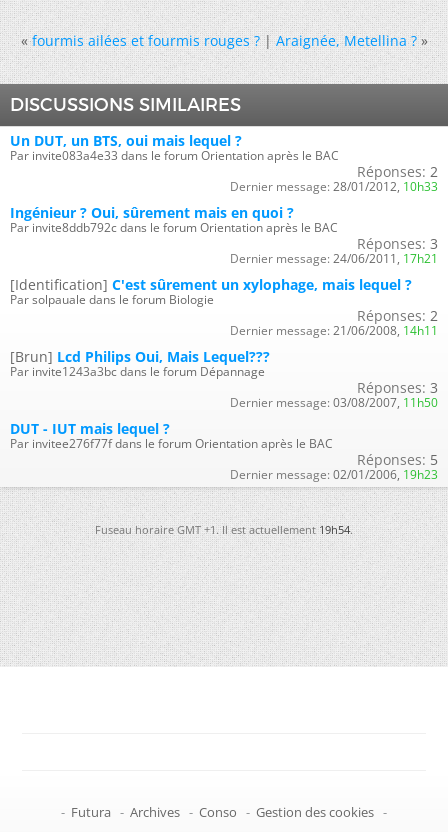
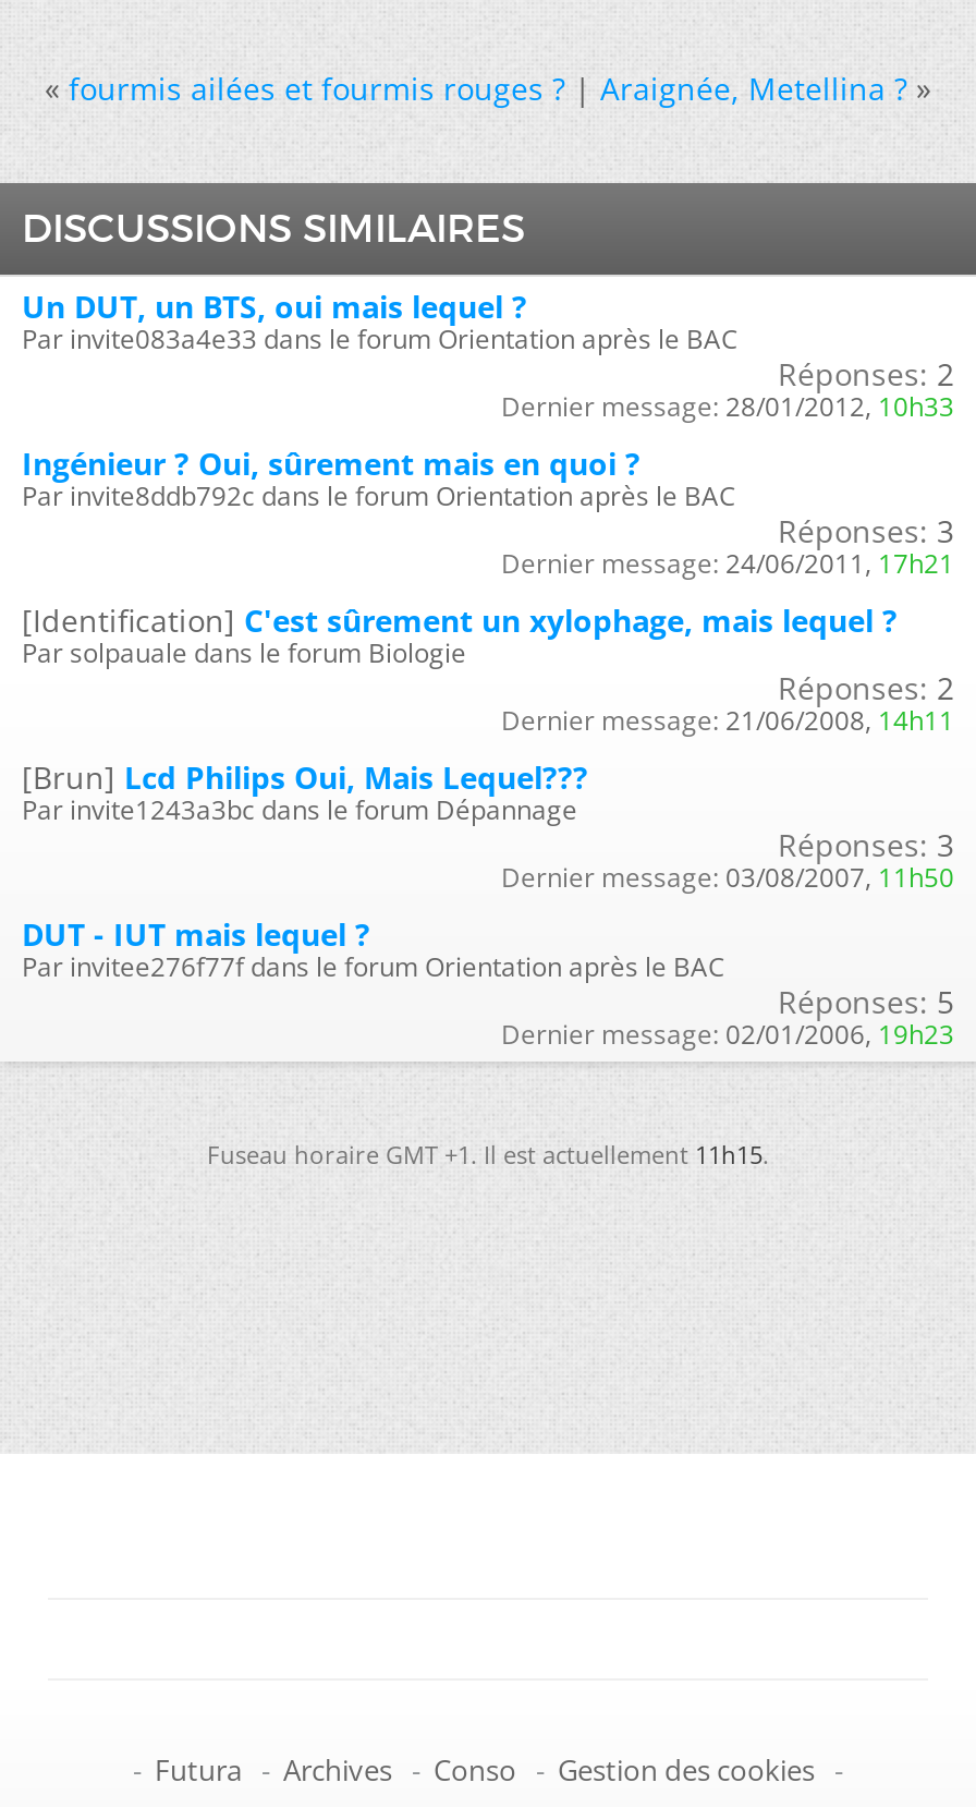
- Fuseau horaire GMT +1. Il est actuellement 19h54.
+ Fuseau horaire GMT +1. Il est actuellement 11h15.
